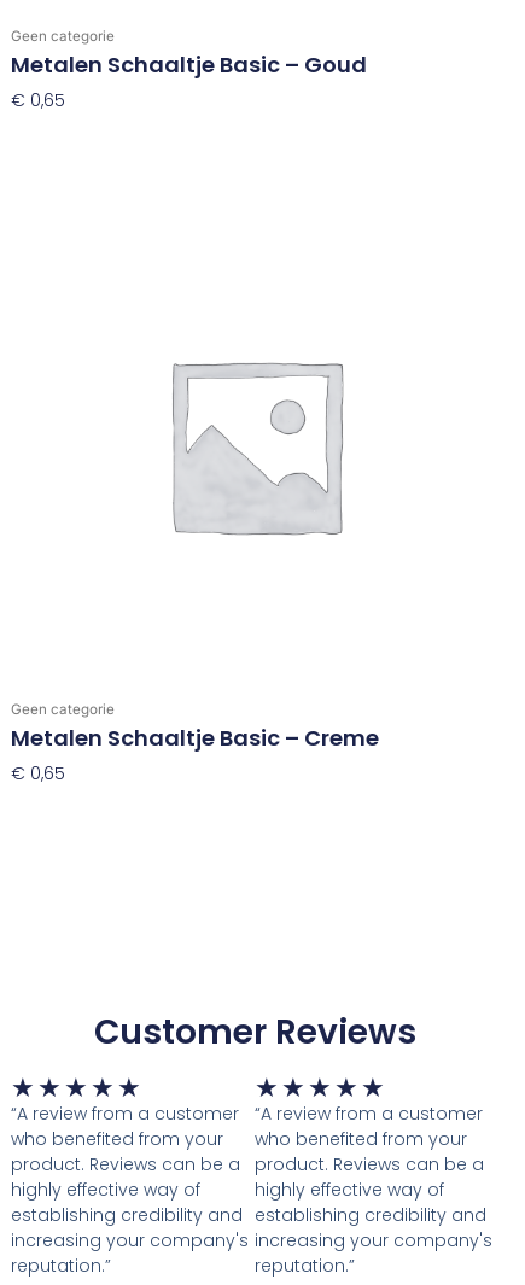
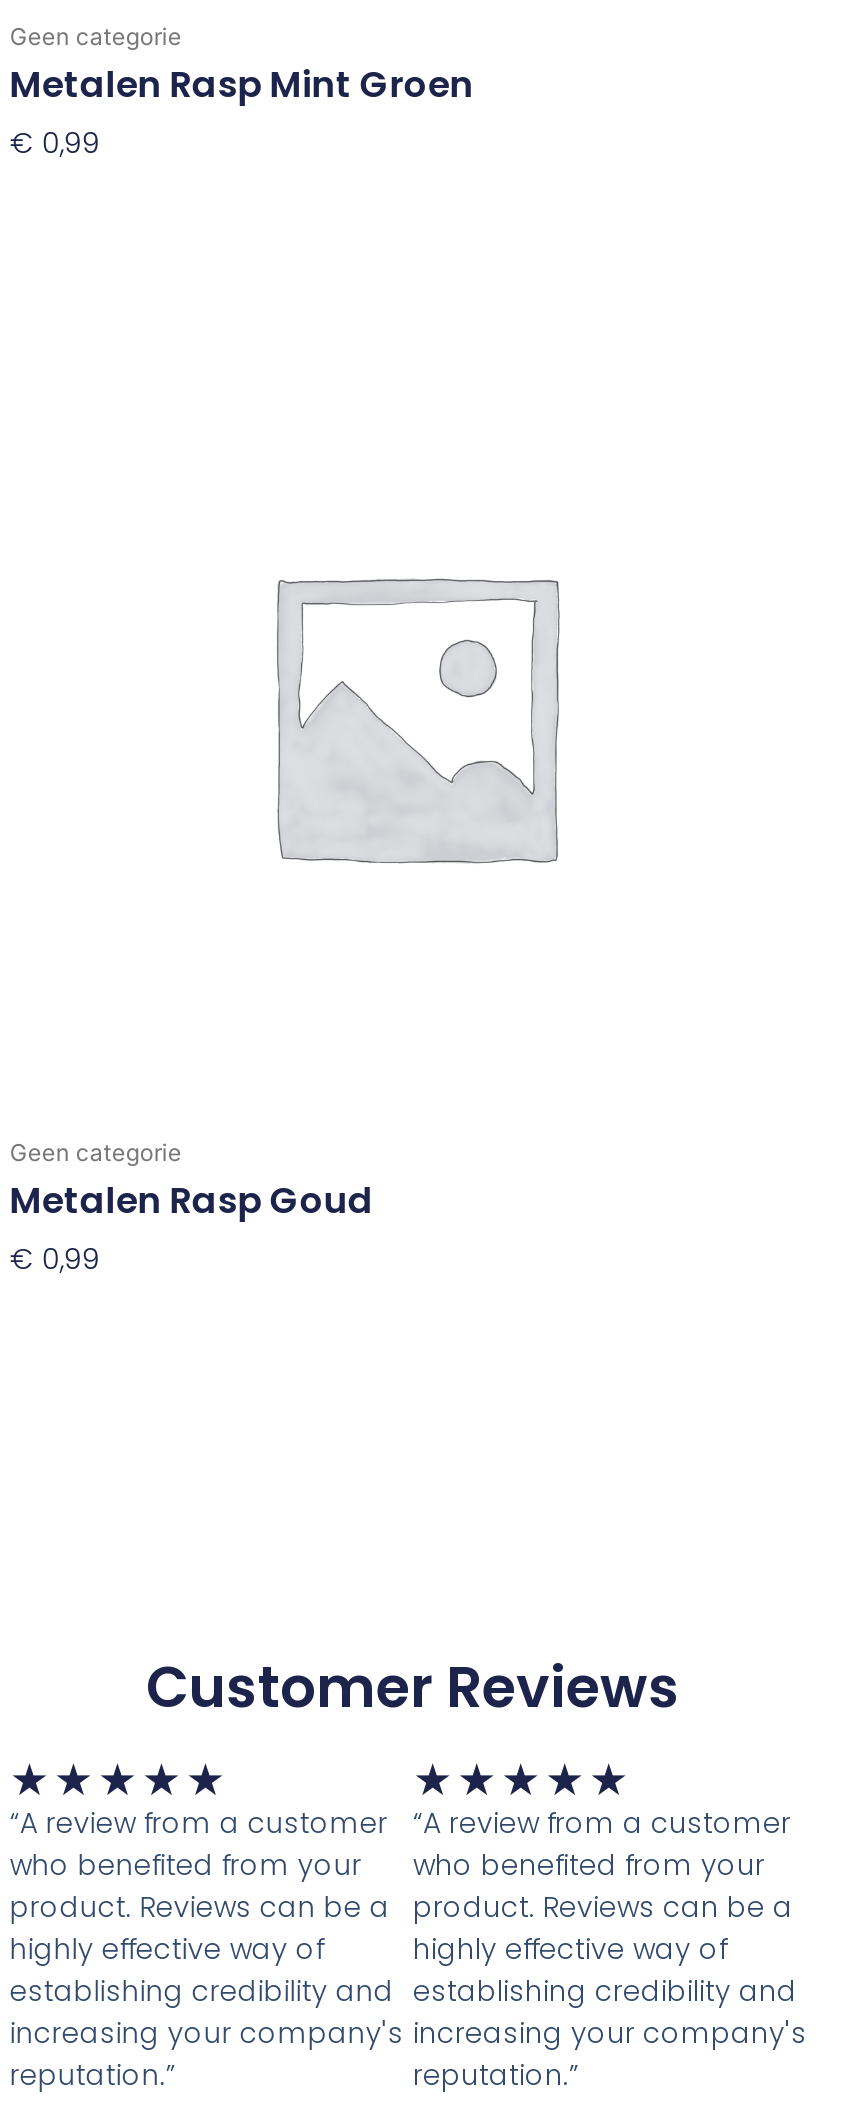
- Metalen Schaaltje Basic – Goud
- €0,65
+ Metalen Rasp Mint Groen
+ €0,99

- Metalen Schaaltje Basic – Creme
- €0,65
+ Metalen Rasp Goud
+ €0,99
